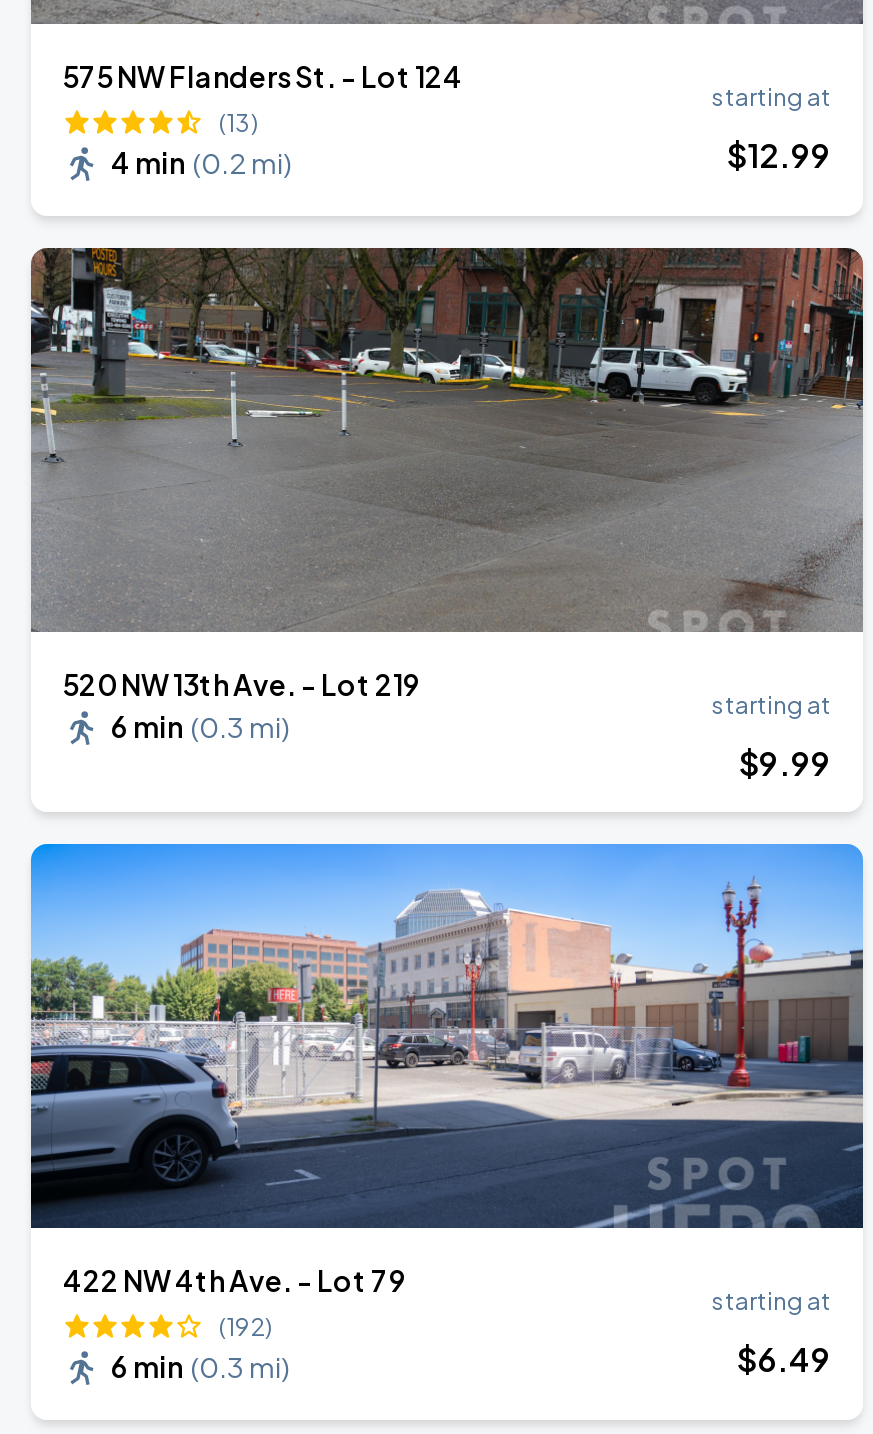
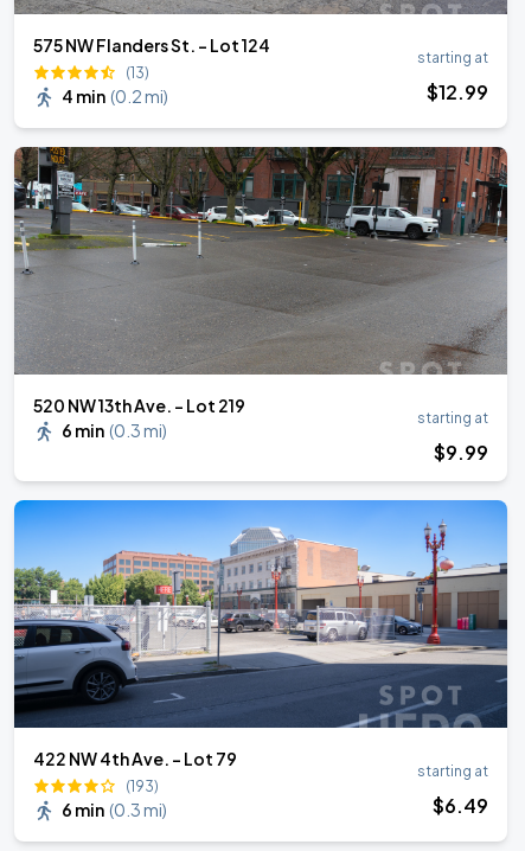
- (192)
+ (193)
